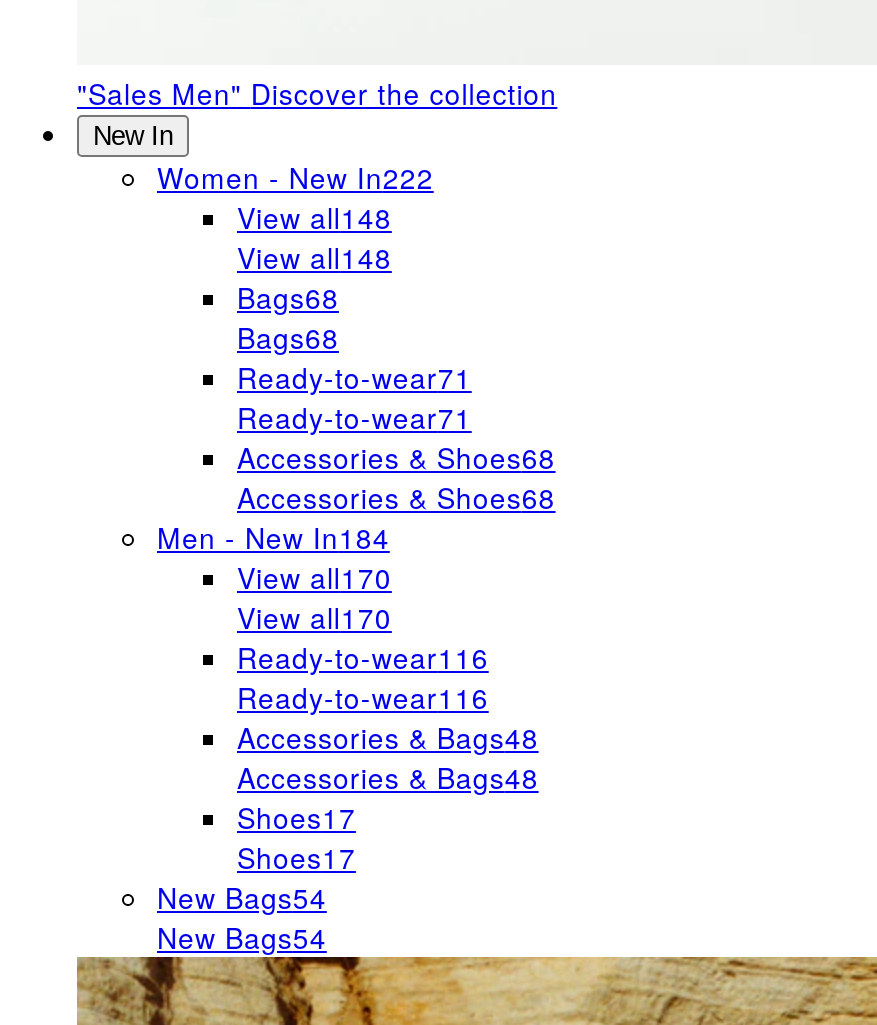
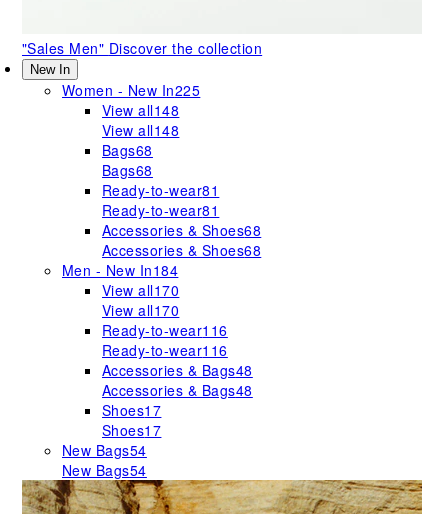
- Women - New In222
+ Women - New In225

- Ready-to-wear71
+ Ready-to-wear81

- Ready-to-wear71
+ Ready-to-wear81
